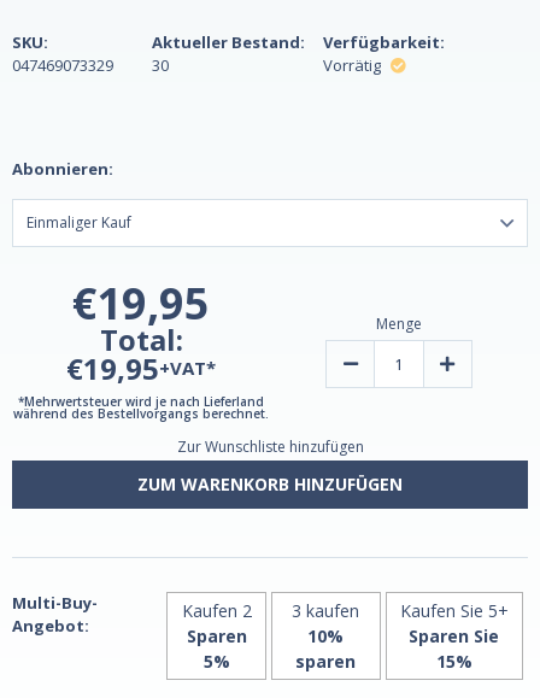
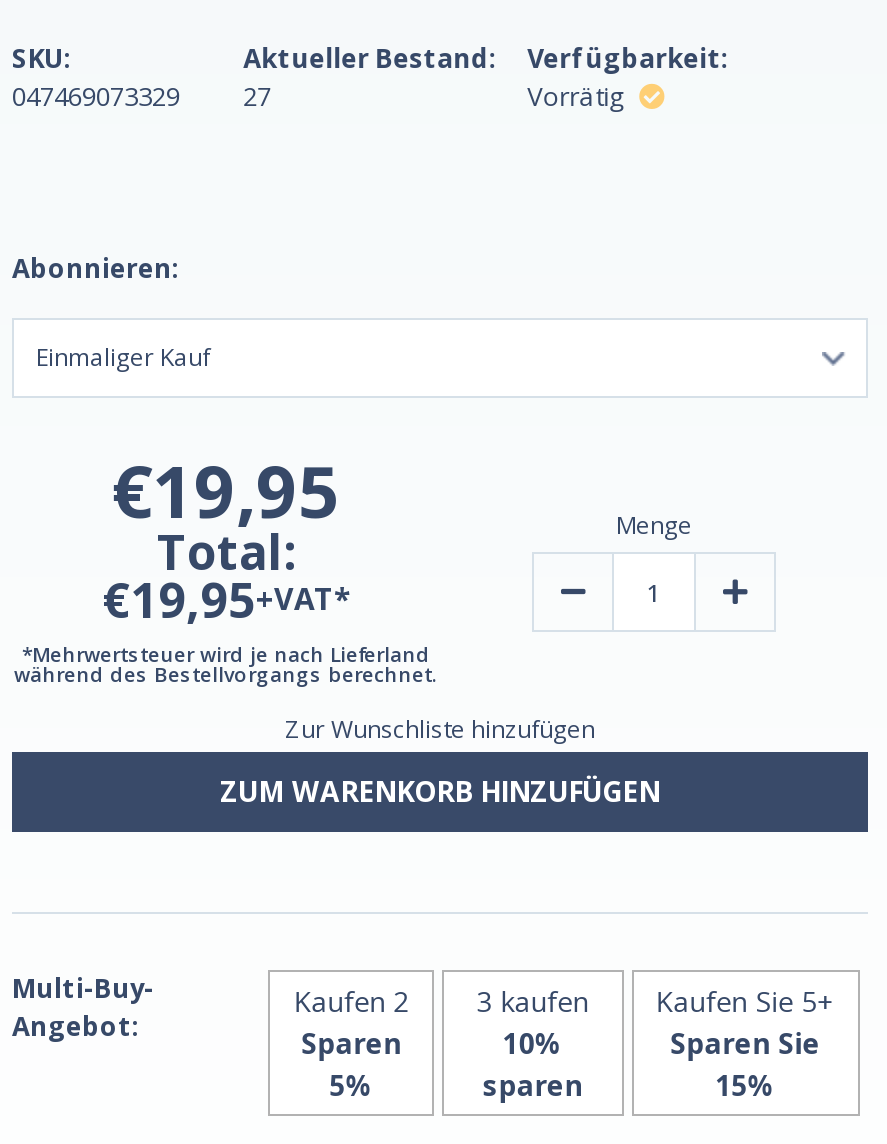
- 047469073329 30
+ 047469073329 27
